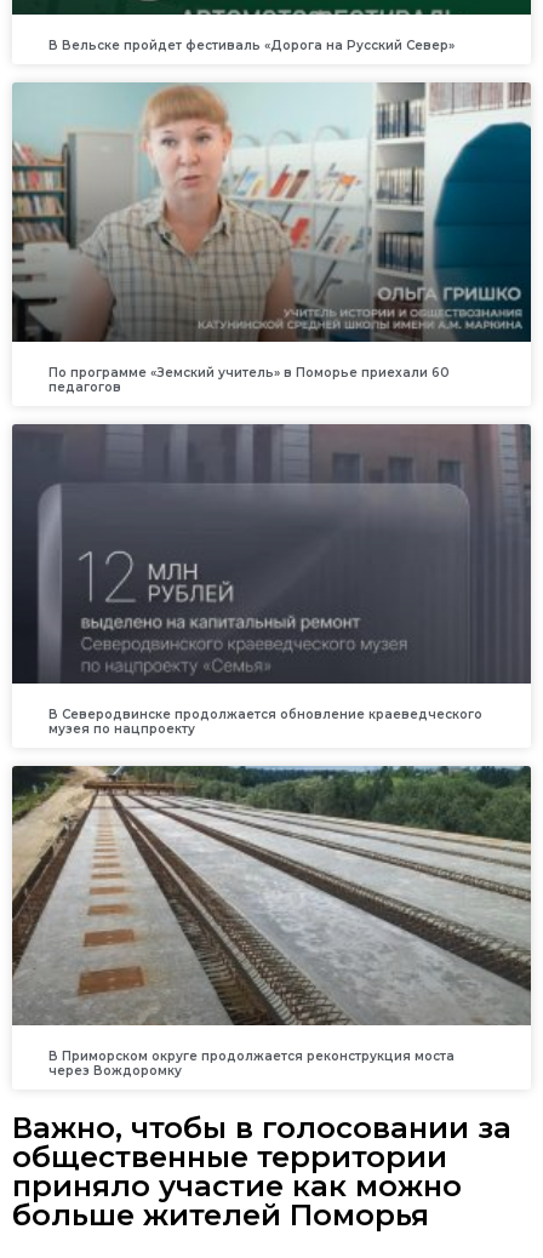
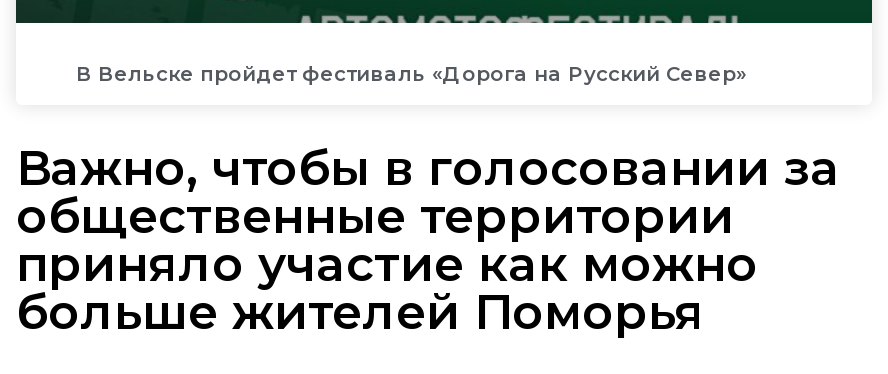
- [image]
- По программе «Земский учитель» в Поморье приехали 60
- педагогов

- [image]
- В Северодвинске продолжается обновление краеведческого
- музея по нацпроекту

- [image]
- В Приморском округе продолжается реконструкция моста
- через Вождоромку
